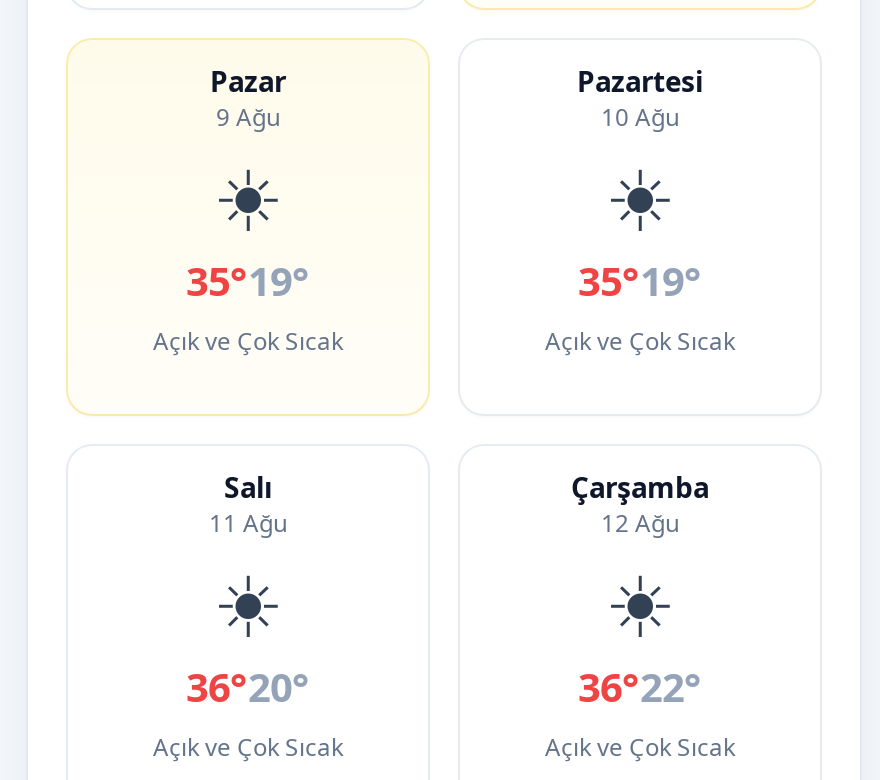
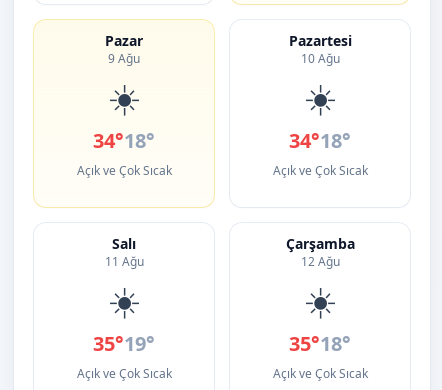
- 35°19°
+ 34°18°

- 35°19°
+ 34°18°

- 36°20°
+ 35°19°

- 36°22°
+ 35°18°
